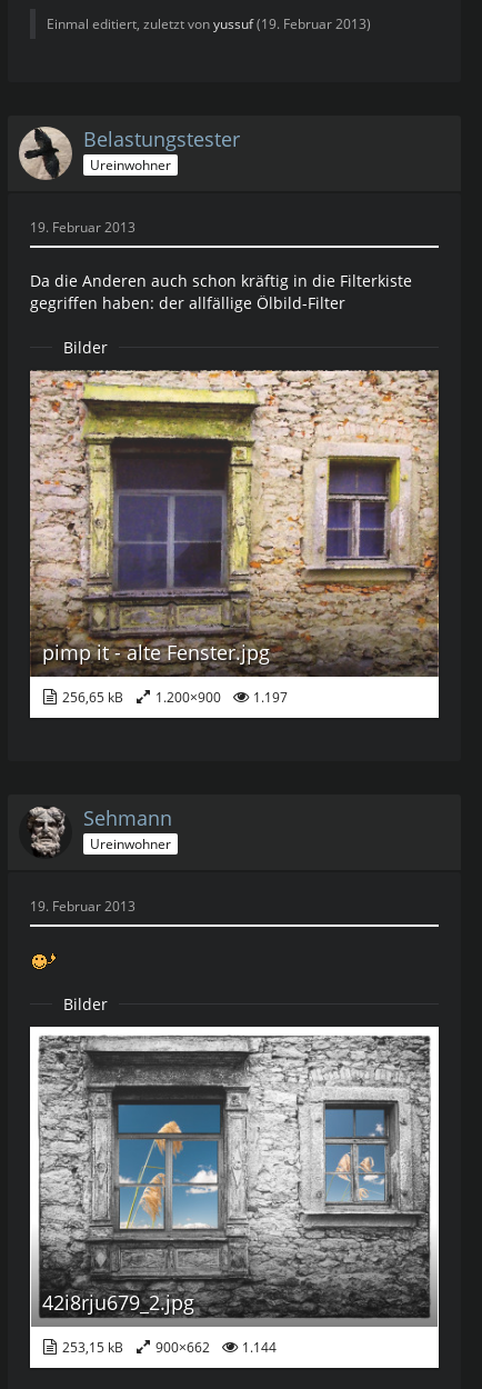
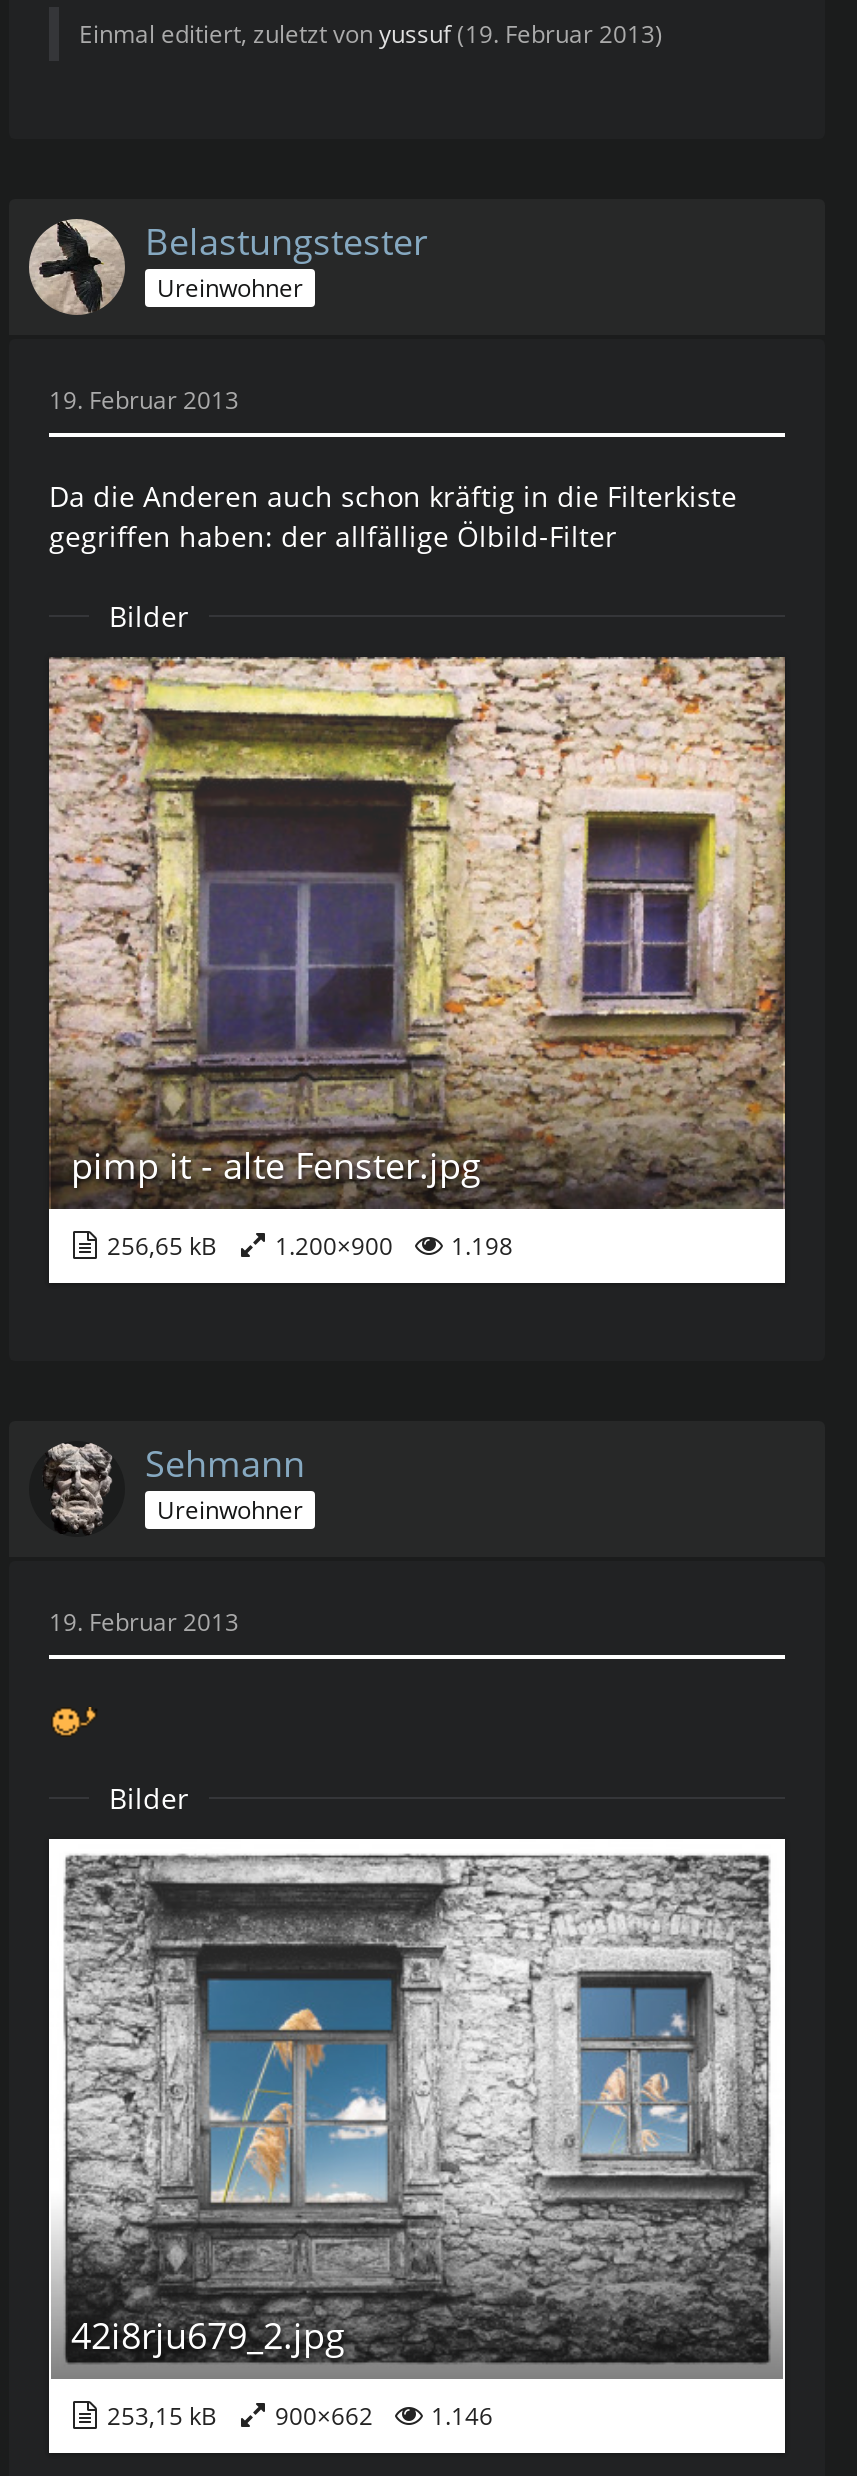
- 256,65 kB 1.200×900 1.197
+ 256,65 kB 1.200×900 1.198

- 253,15 kB 900×662 1.144
+ 253,15 kB 900×662 1.146
